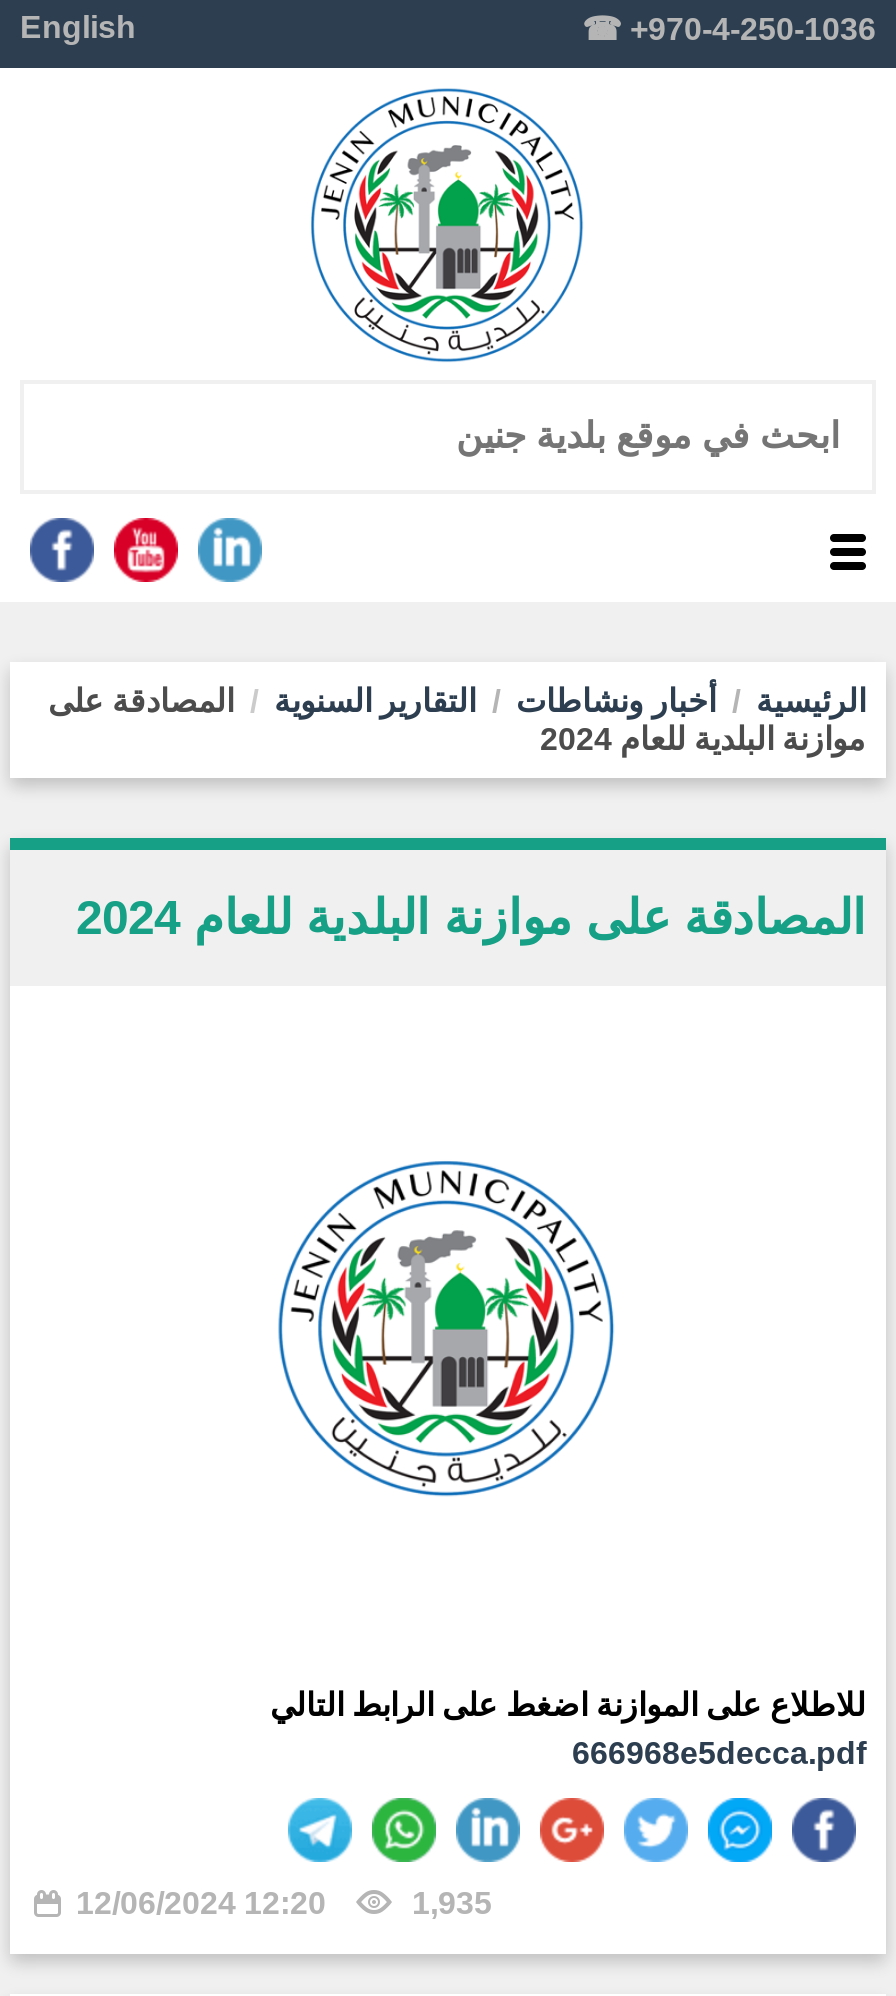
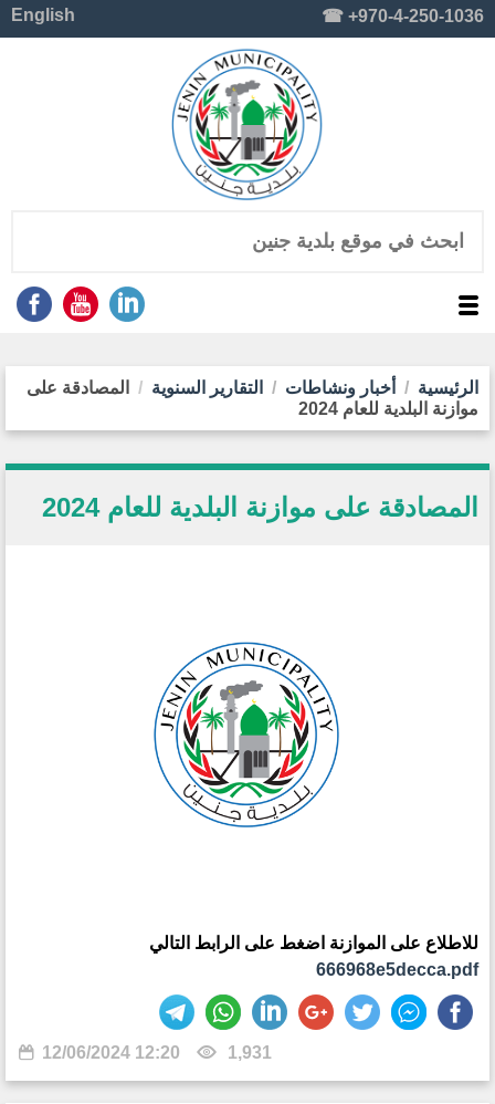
- 12/06/2024 12:20 1,935
+ 12/06/2024 12:20 1,931
